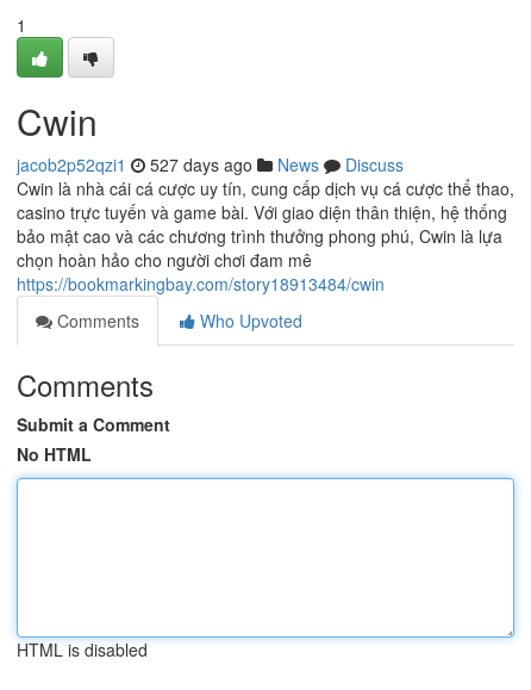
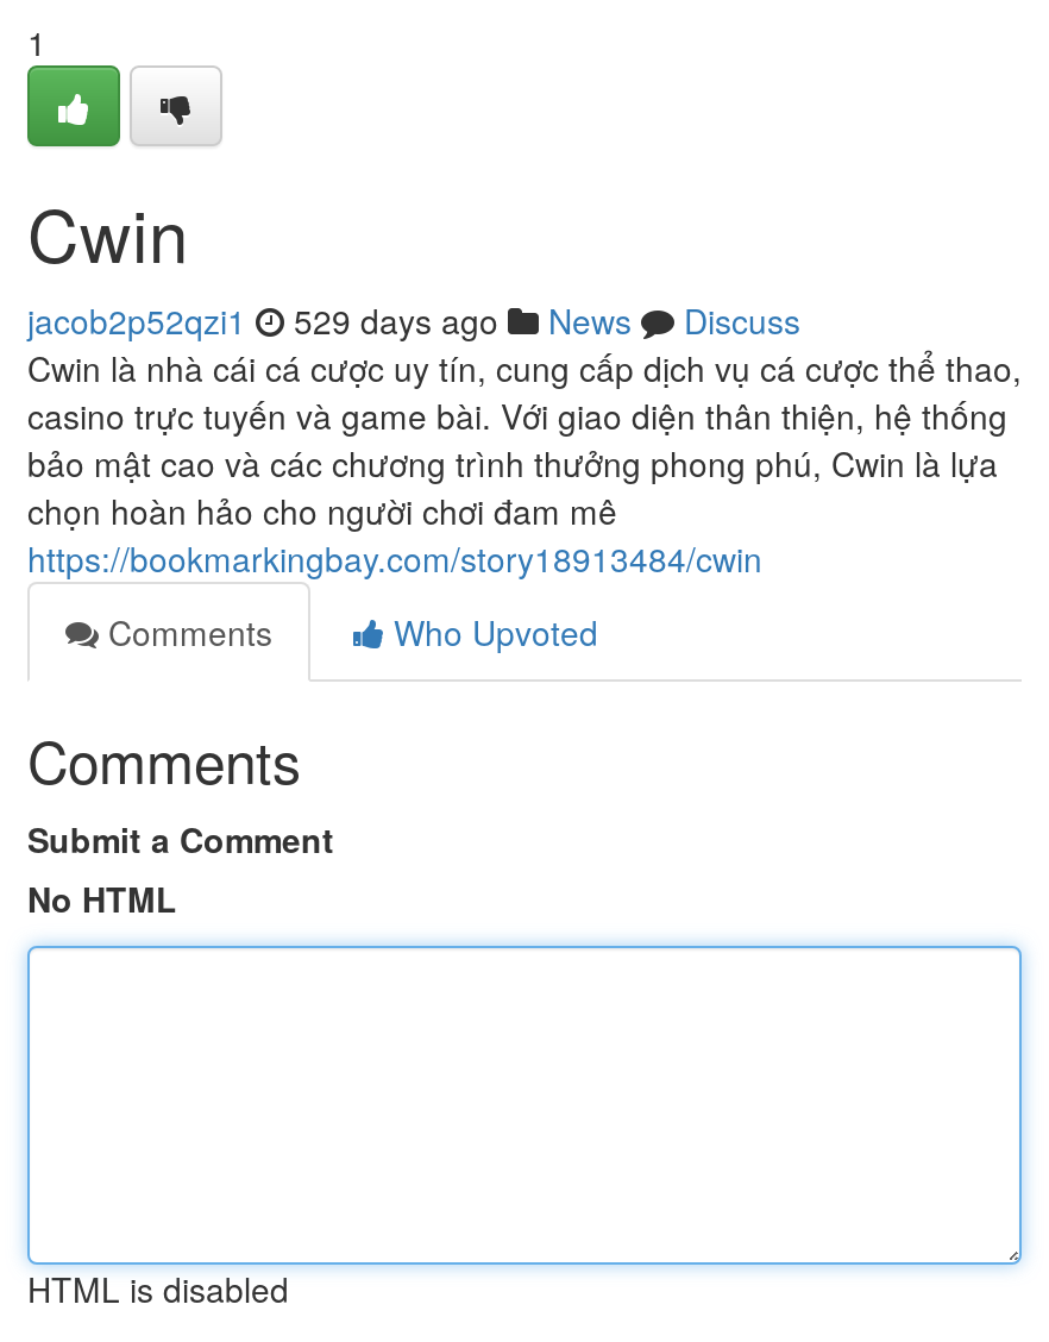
- jacob2p52qzi1 527 days ago News Discuss
+ jacob2p52qzi1 529 days ago News Discuss
